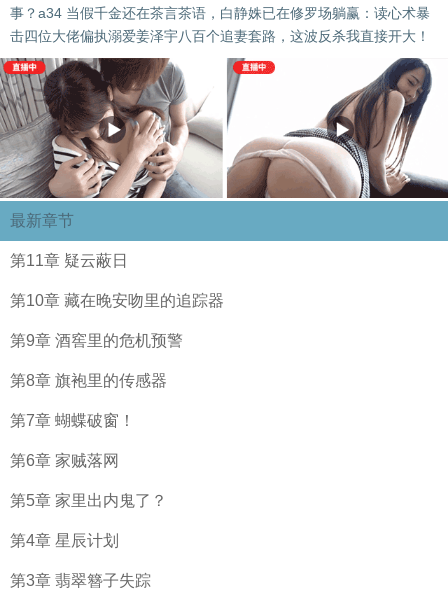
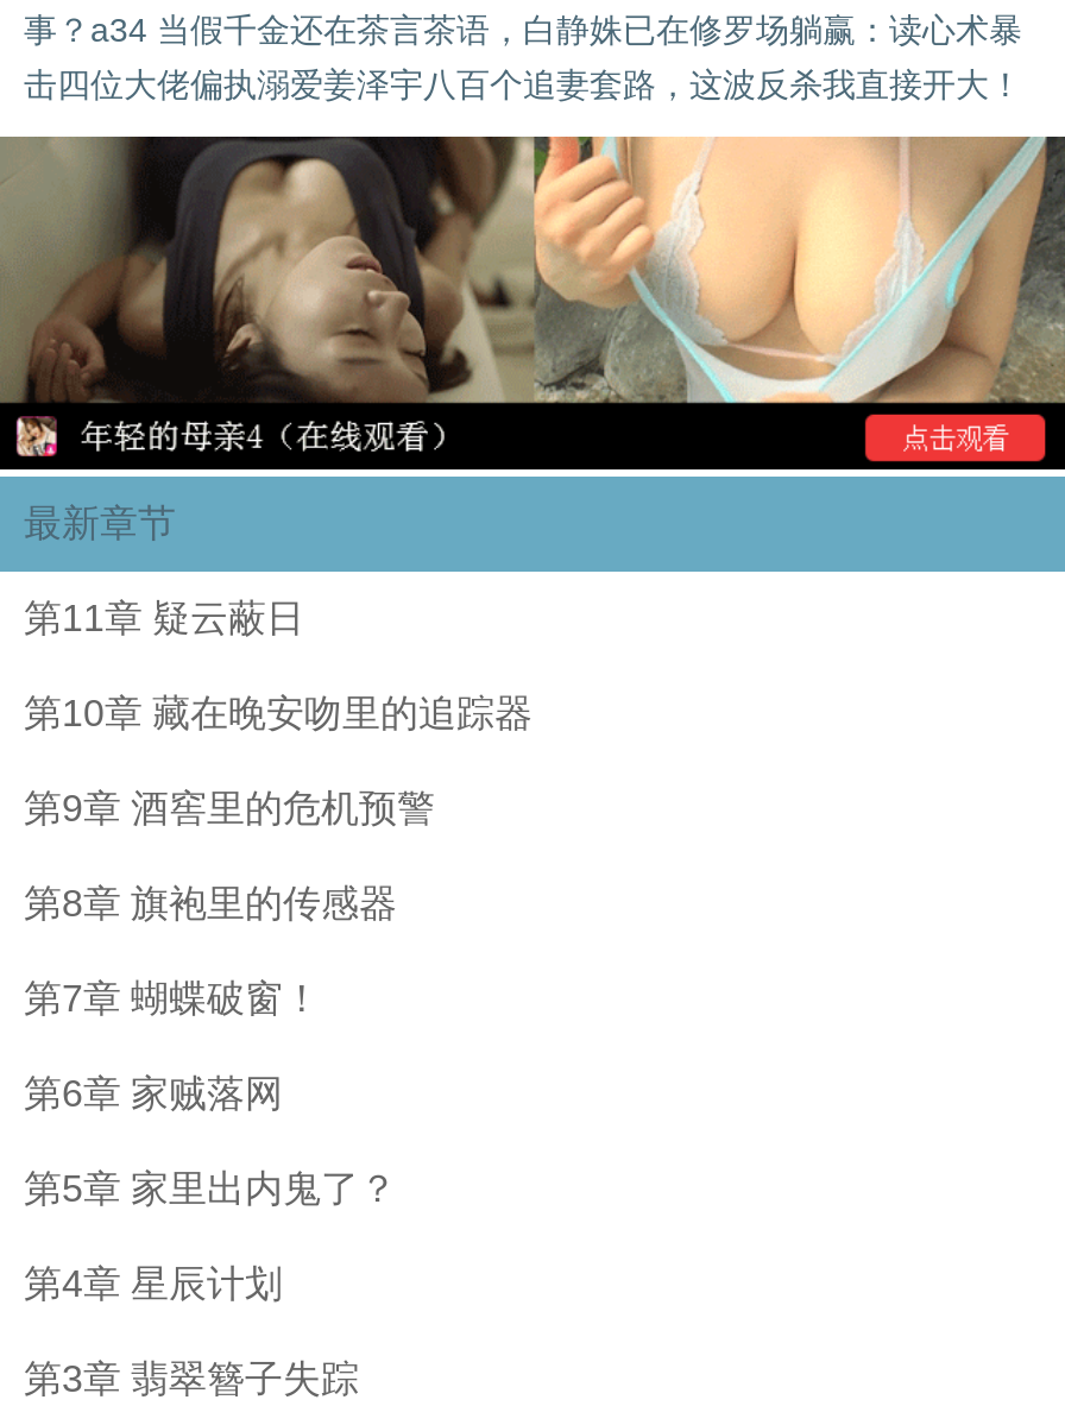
- [image]
+ [image]
